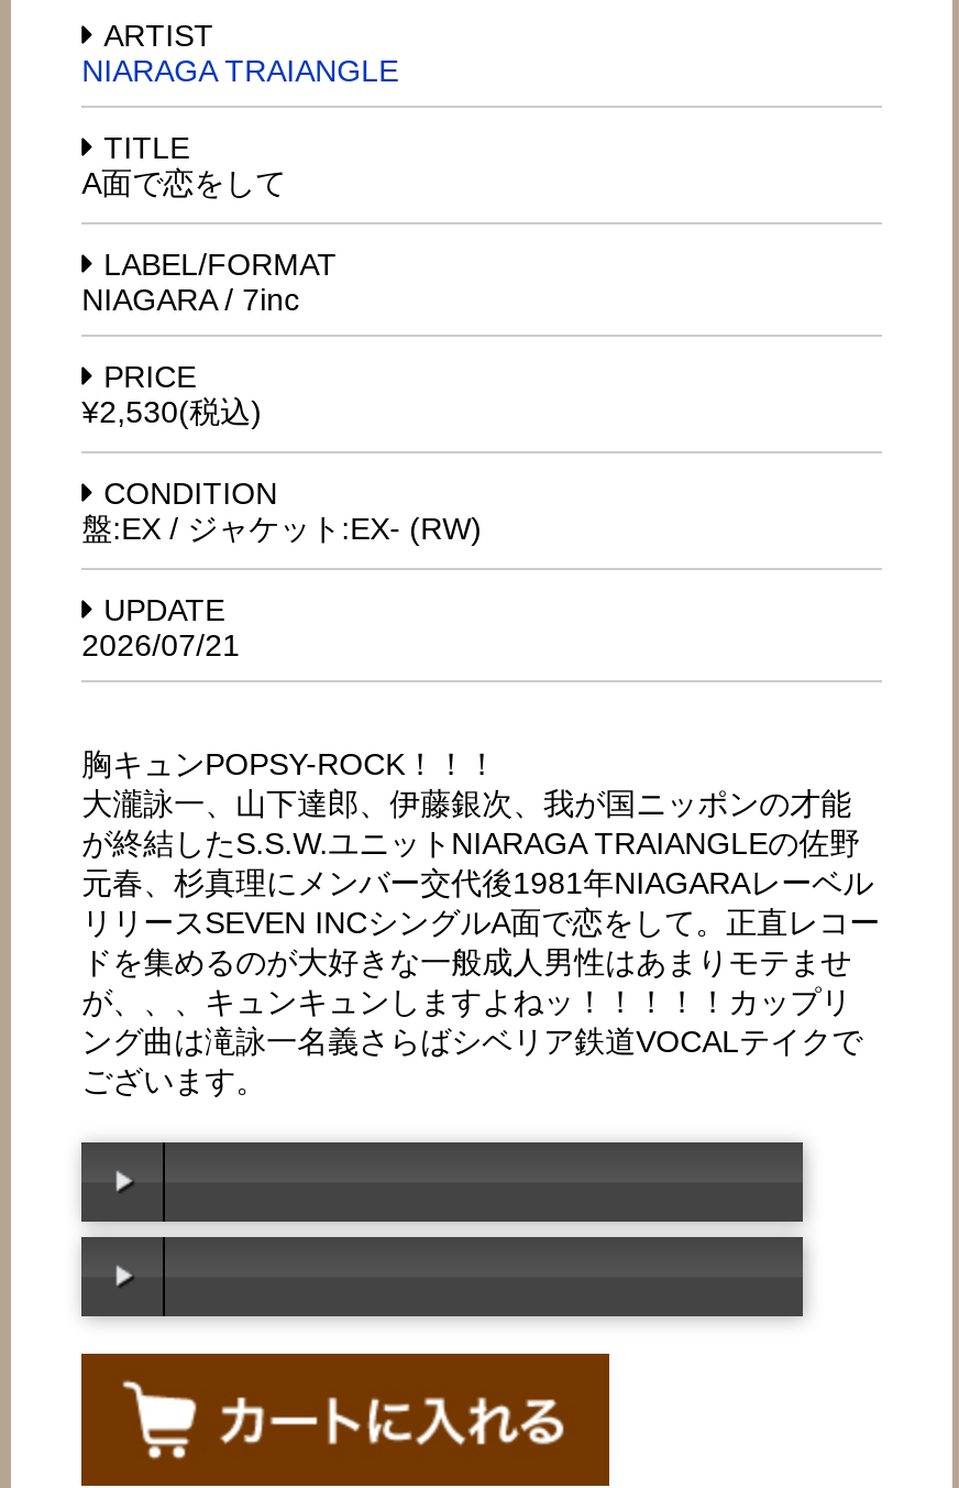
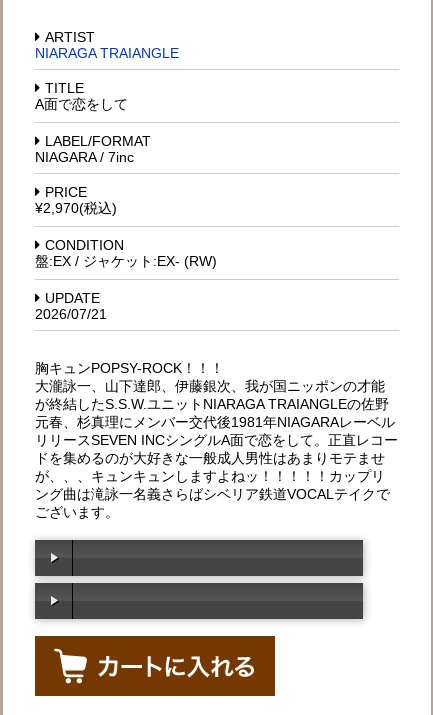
- ¥2,530(税込)
+ ¥2,970(税込)
